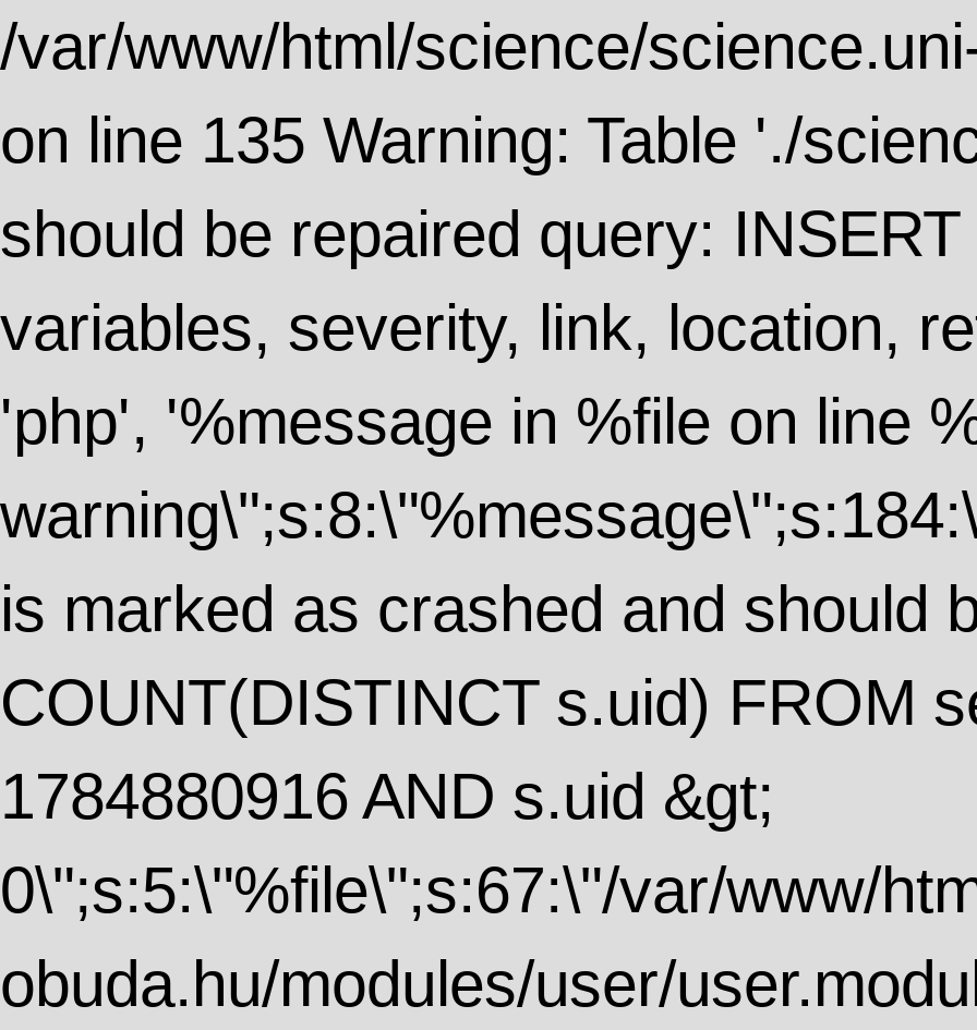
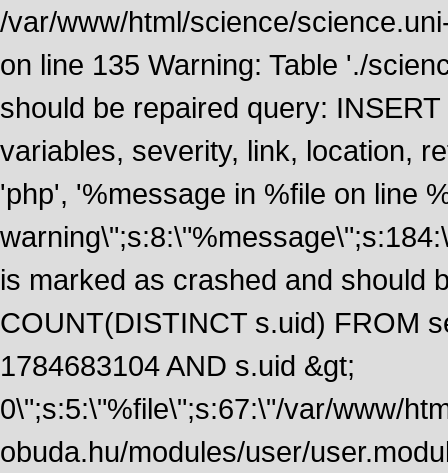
- 1784880916 AND s.uid &gt;
+ 1784683104 AND s.uid &gt;
